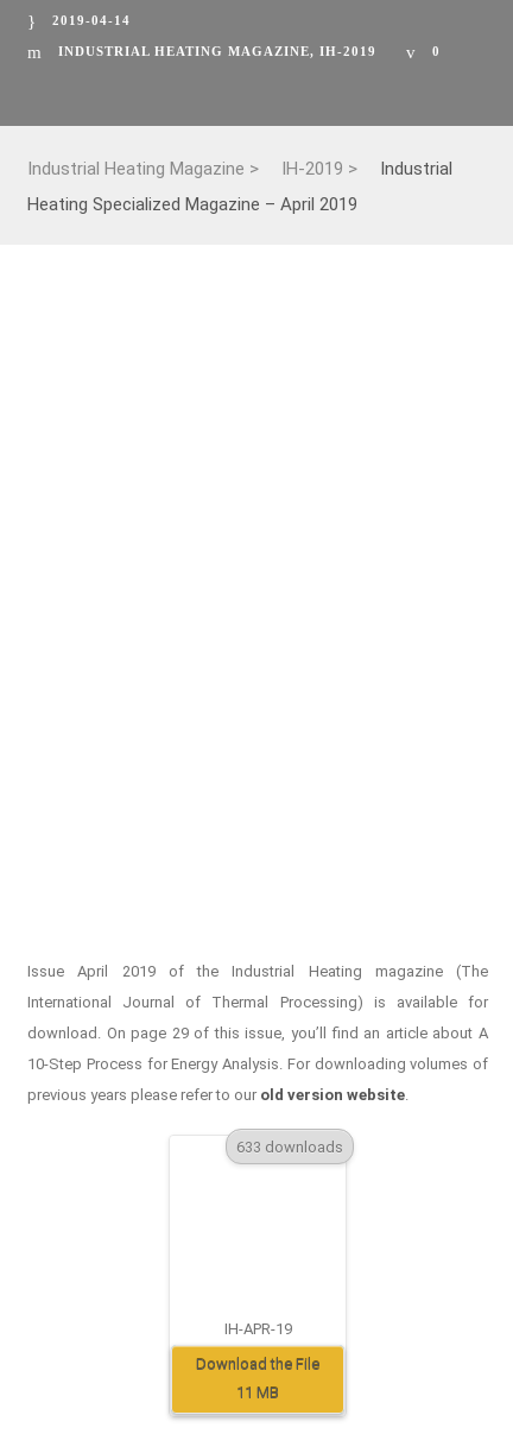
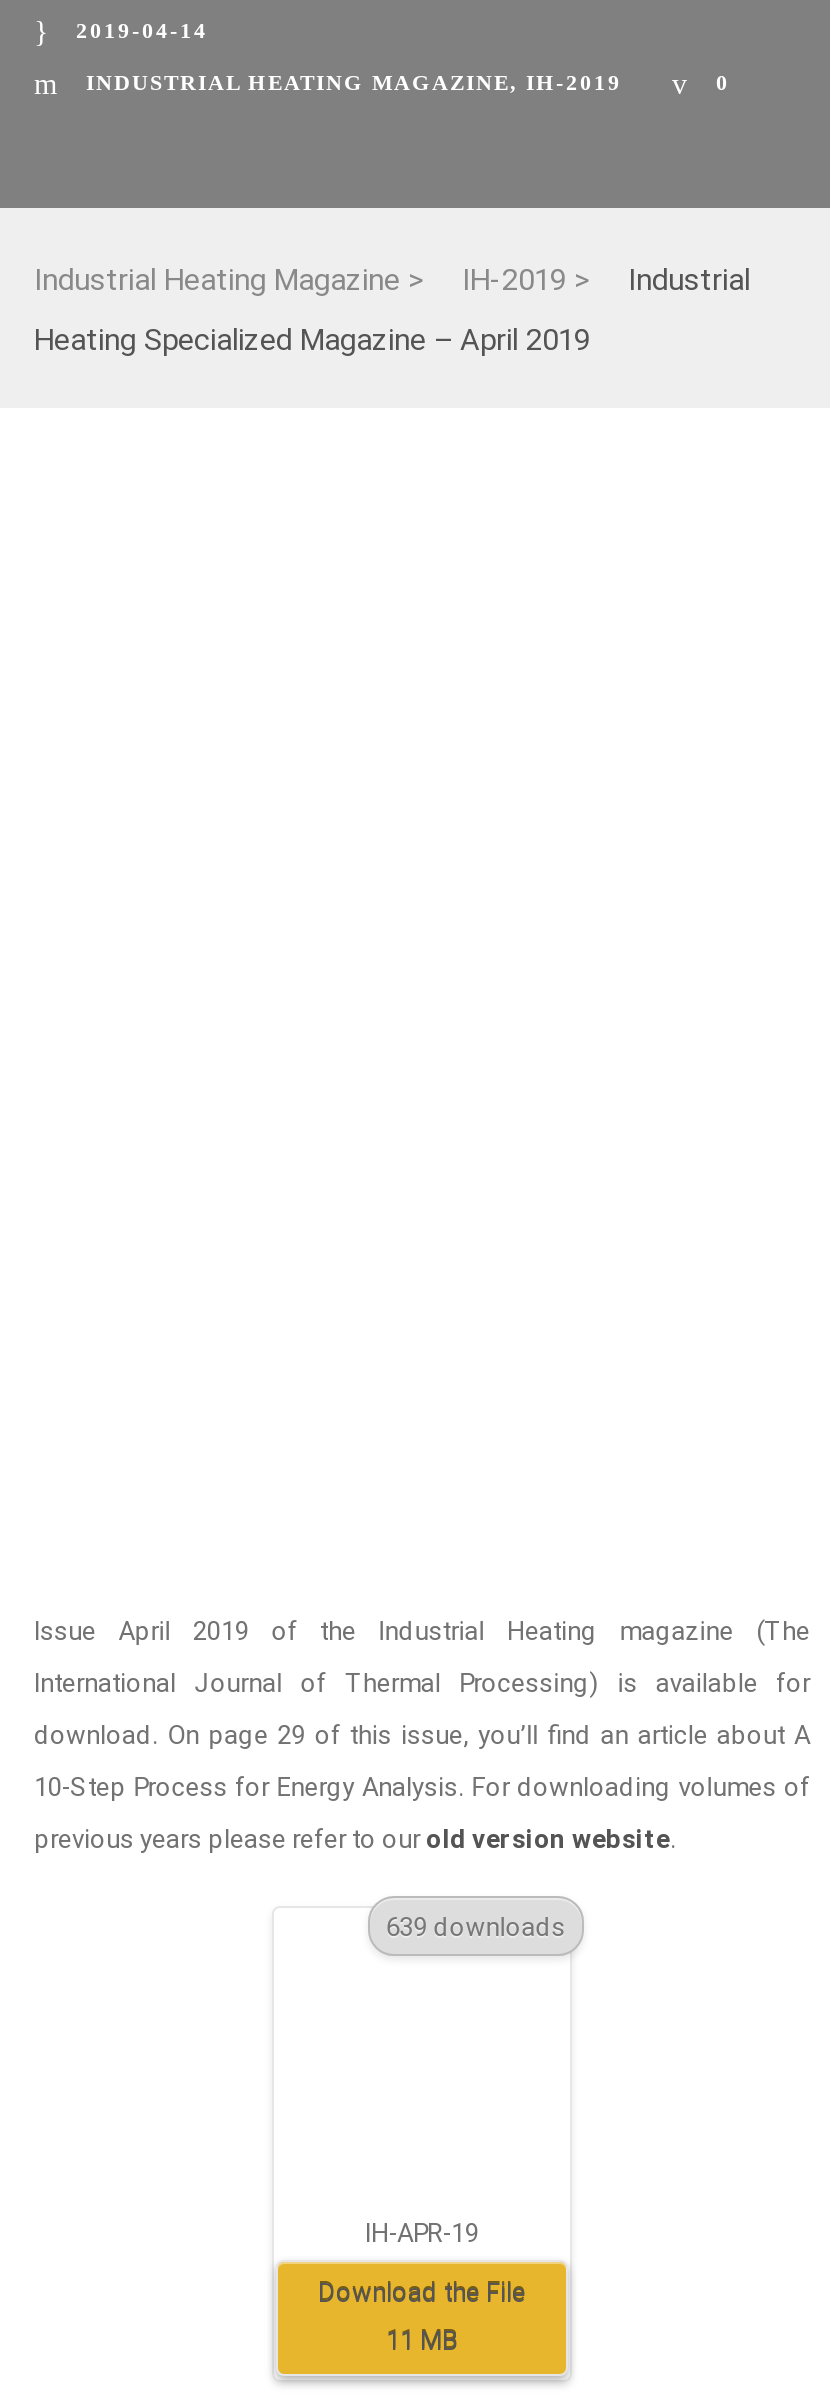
- 633 downloads
+ 639 downloads
